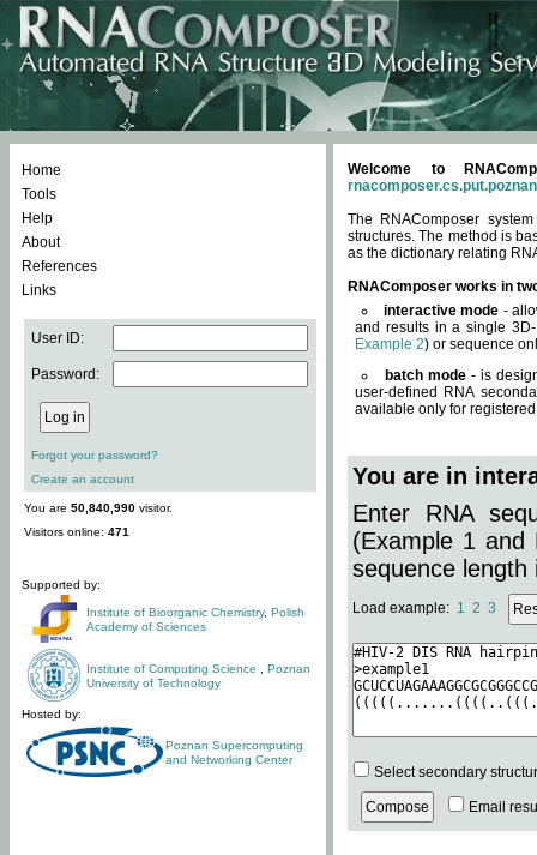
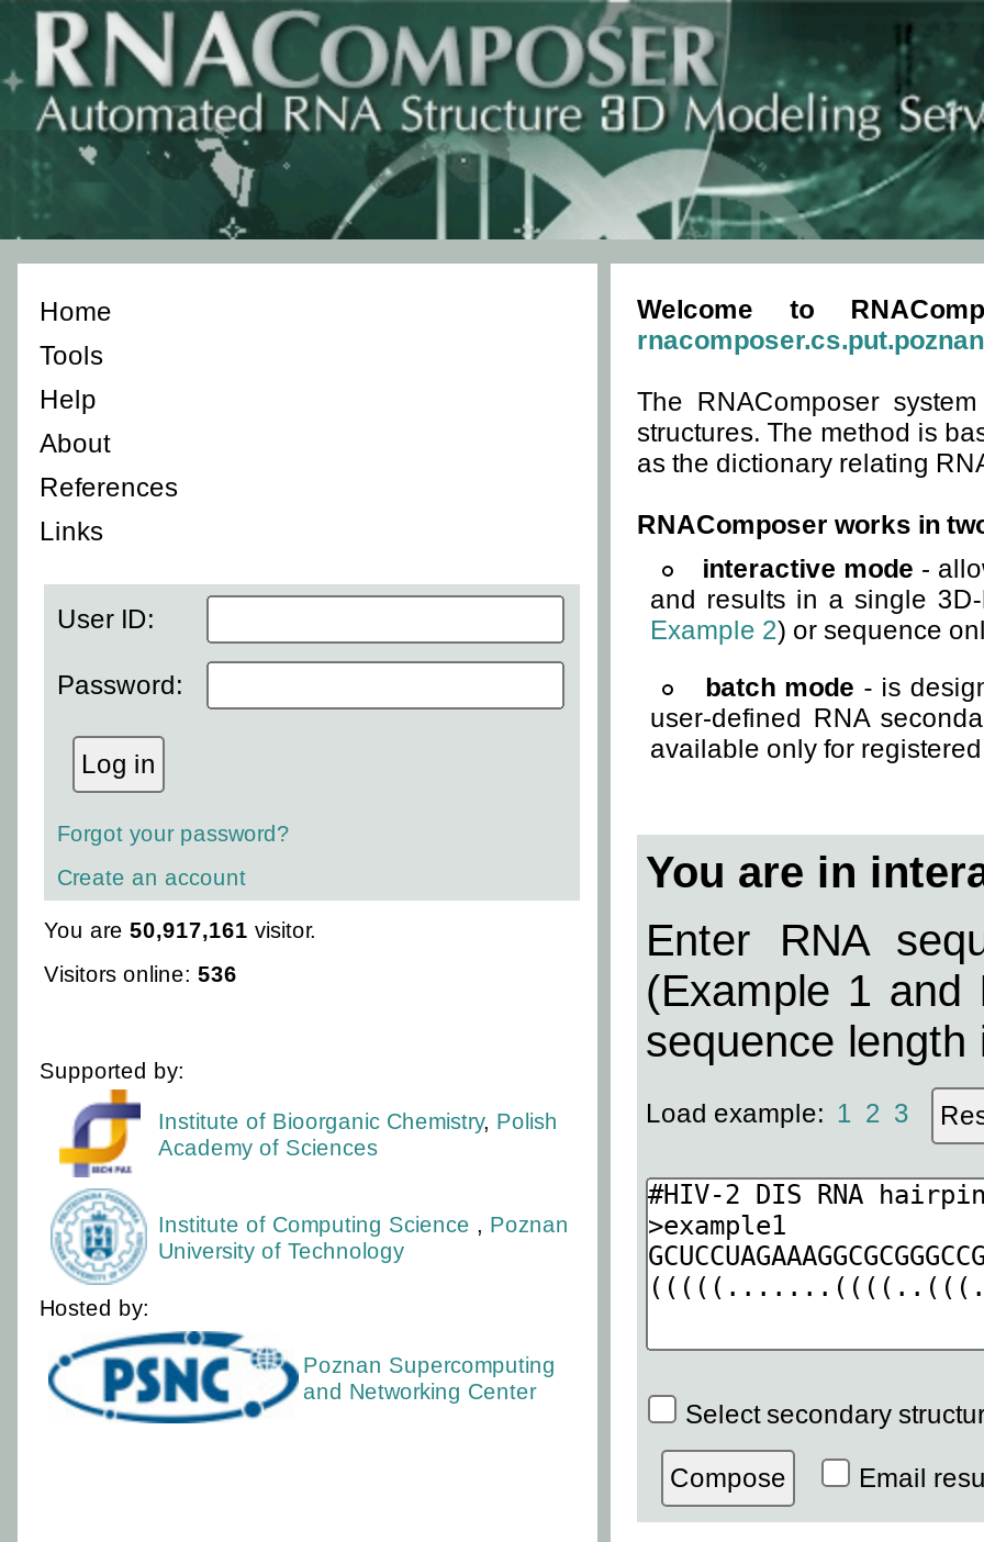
- You are 50,840,990 visitor.
+ You are 50,917,161 visitor.

- Visitors online: 471
+ Visitors online: 536
